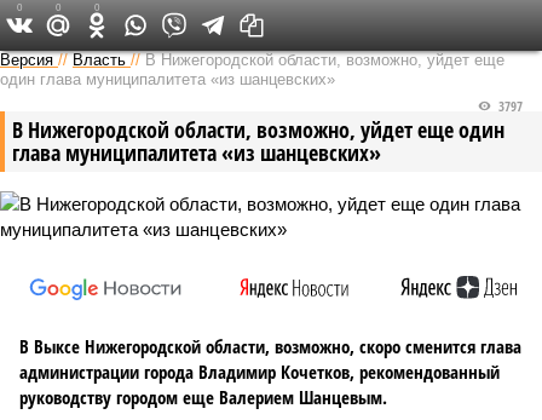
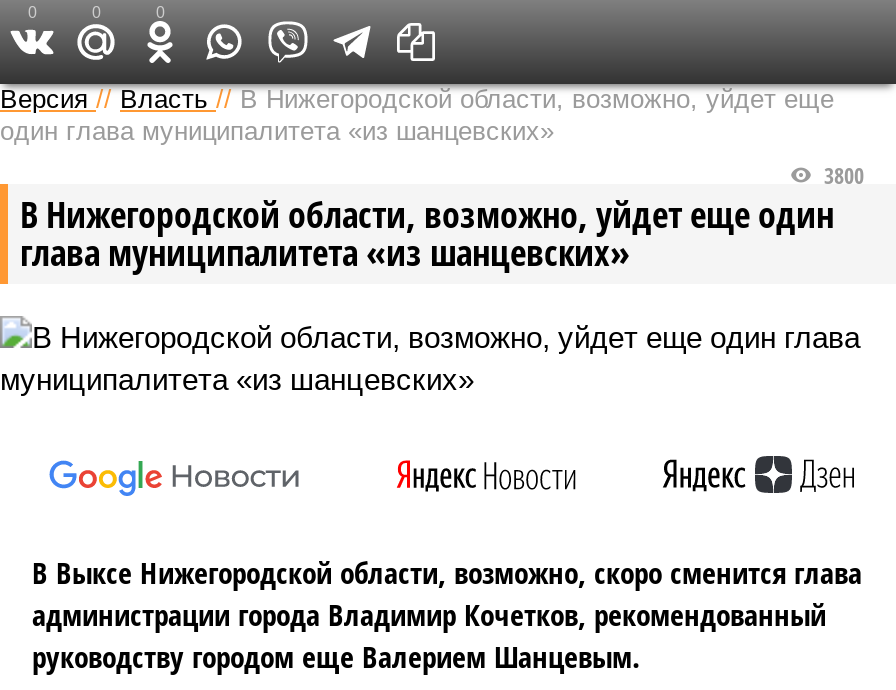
- 3797
+ 3800
